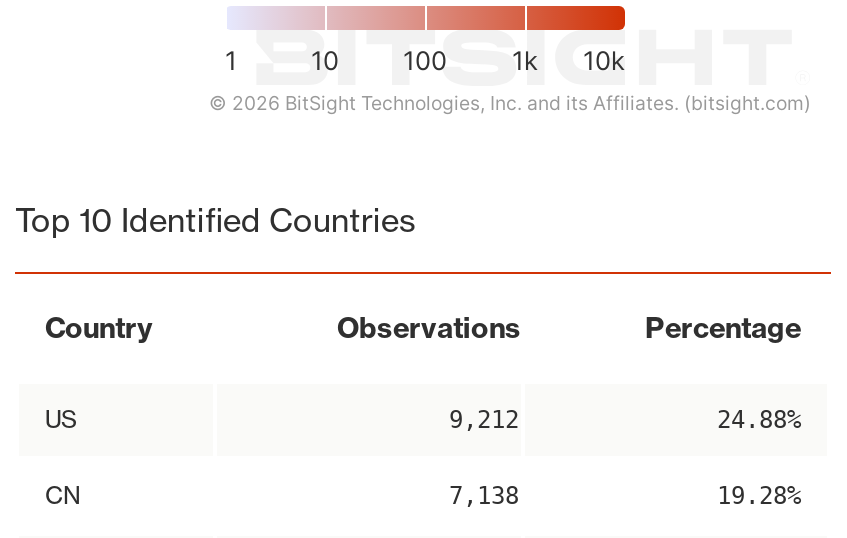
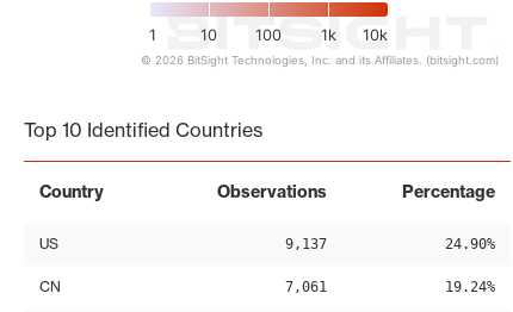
- 9,212
+ 9,137

- 24.88%
+ 24.90%

- 7,138
+ 7,061

- 19.28%
+ 19.24%
